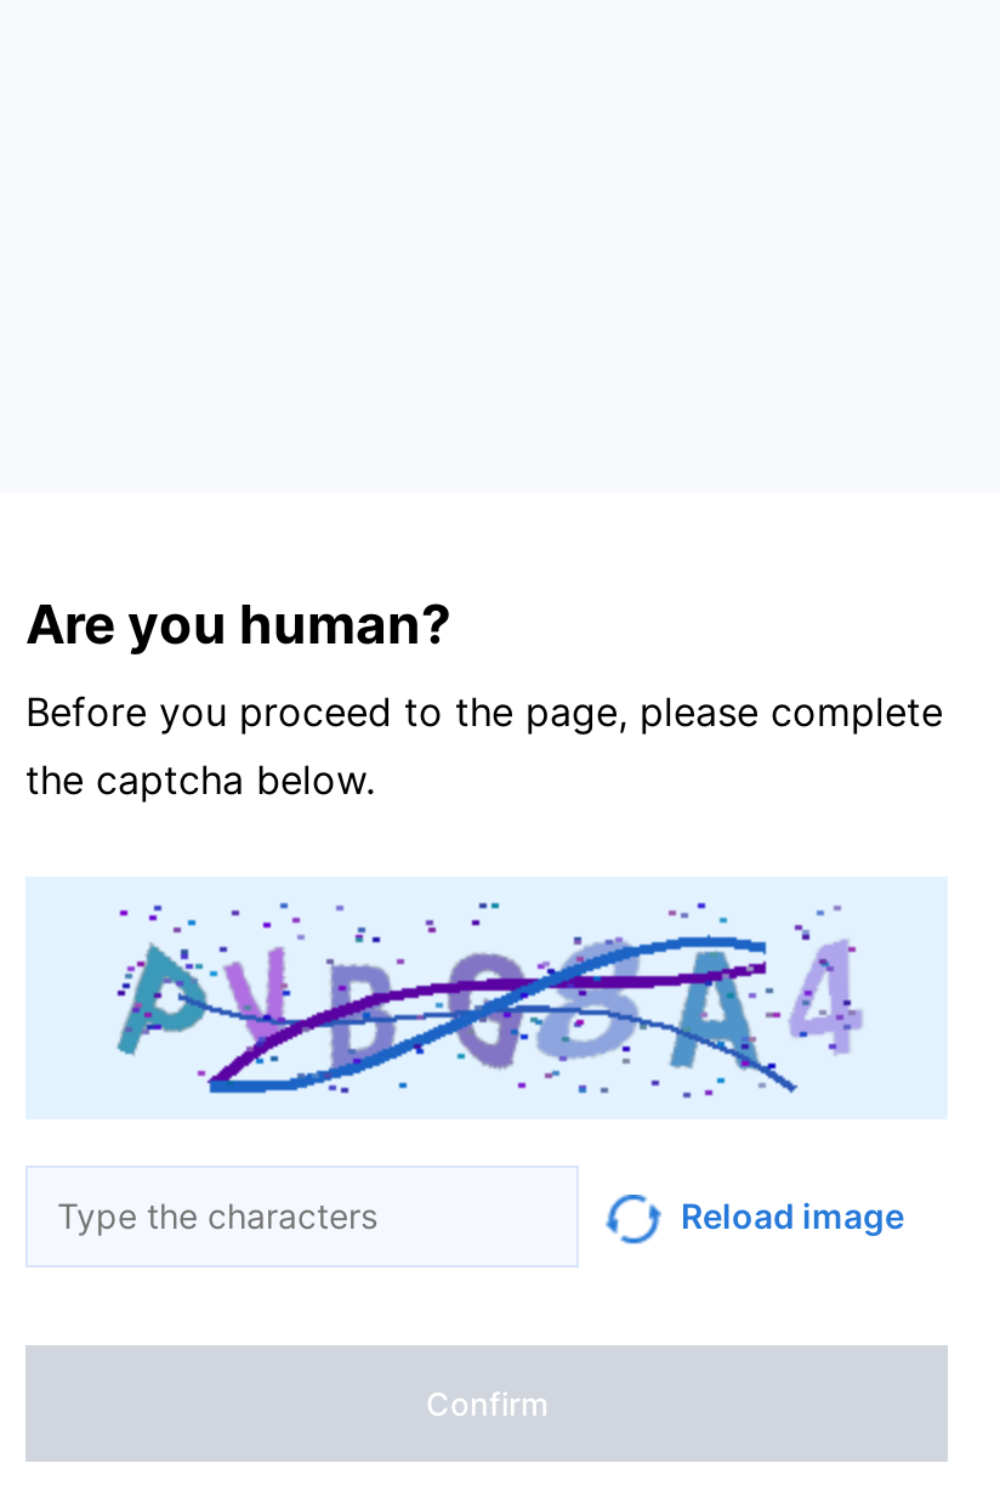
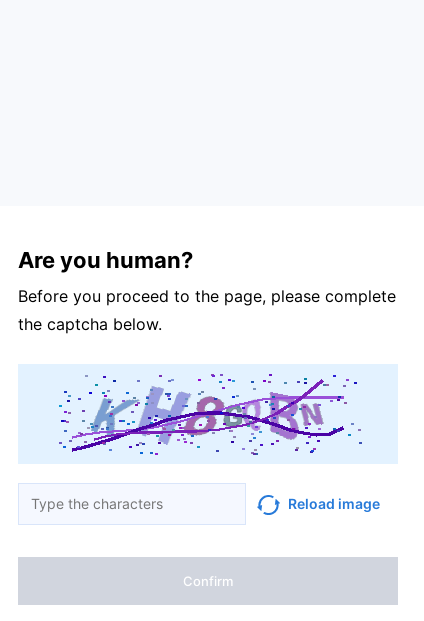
- [image]
+ [image]
